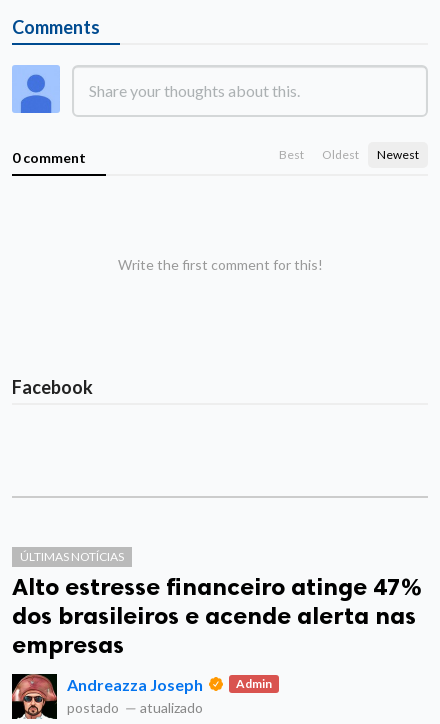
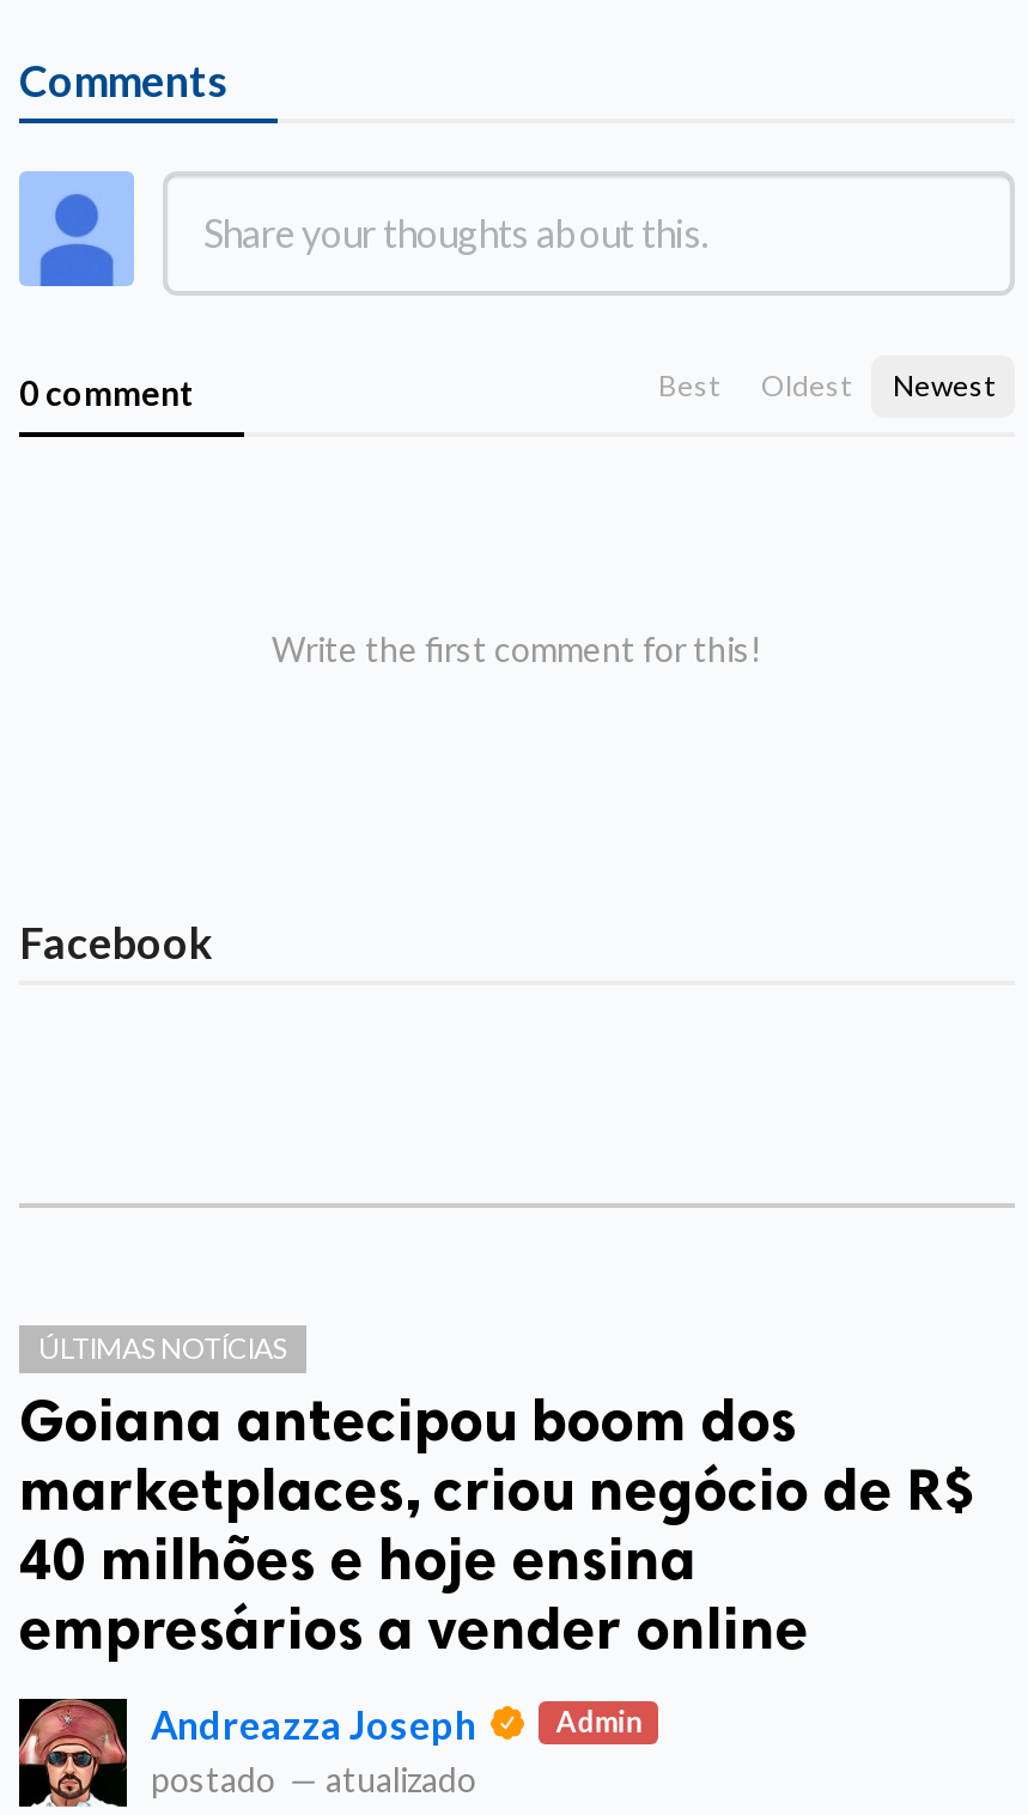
- Alto estresse financeiro atinge 47%
- dos brasileiros e acende alerta nas
- empresas
+ Goiana antecipou boom dos
+ marketplaces, criou negócio de R$
+ 40 milhões e hoje ensina
+ empresários a vender online
